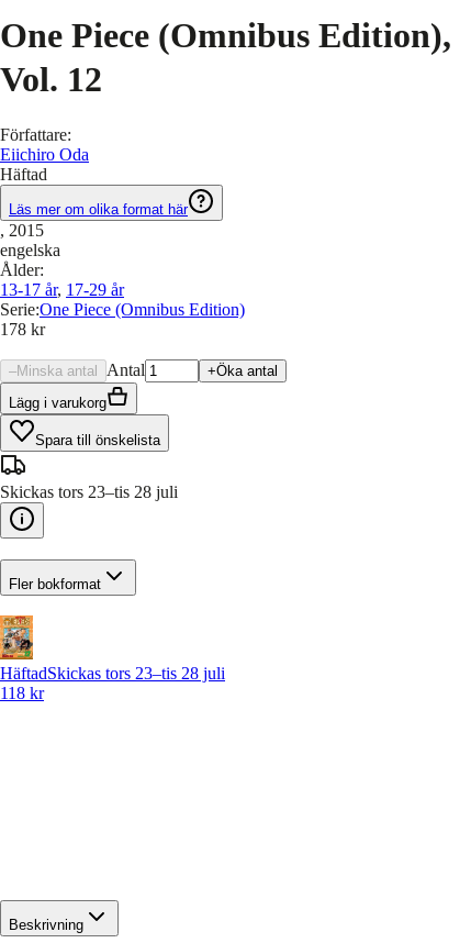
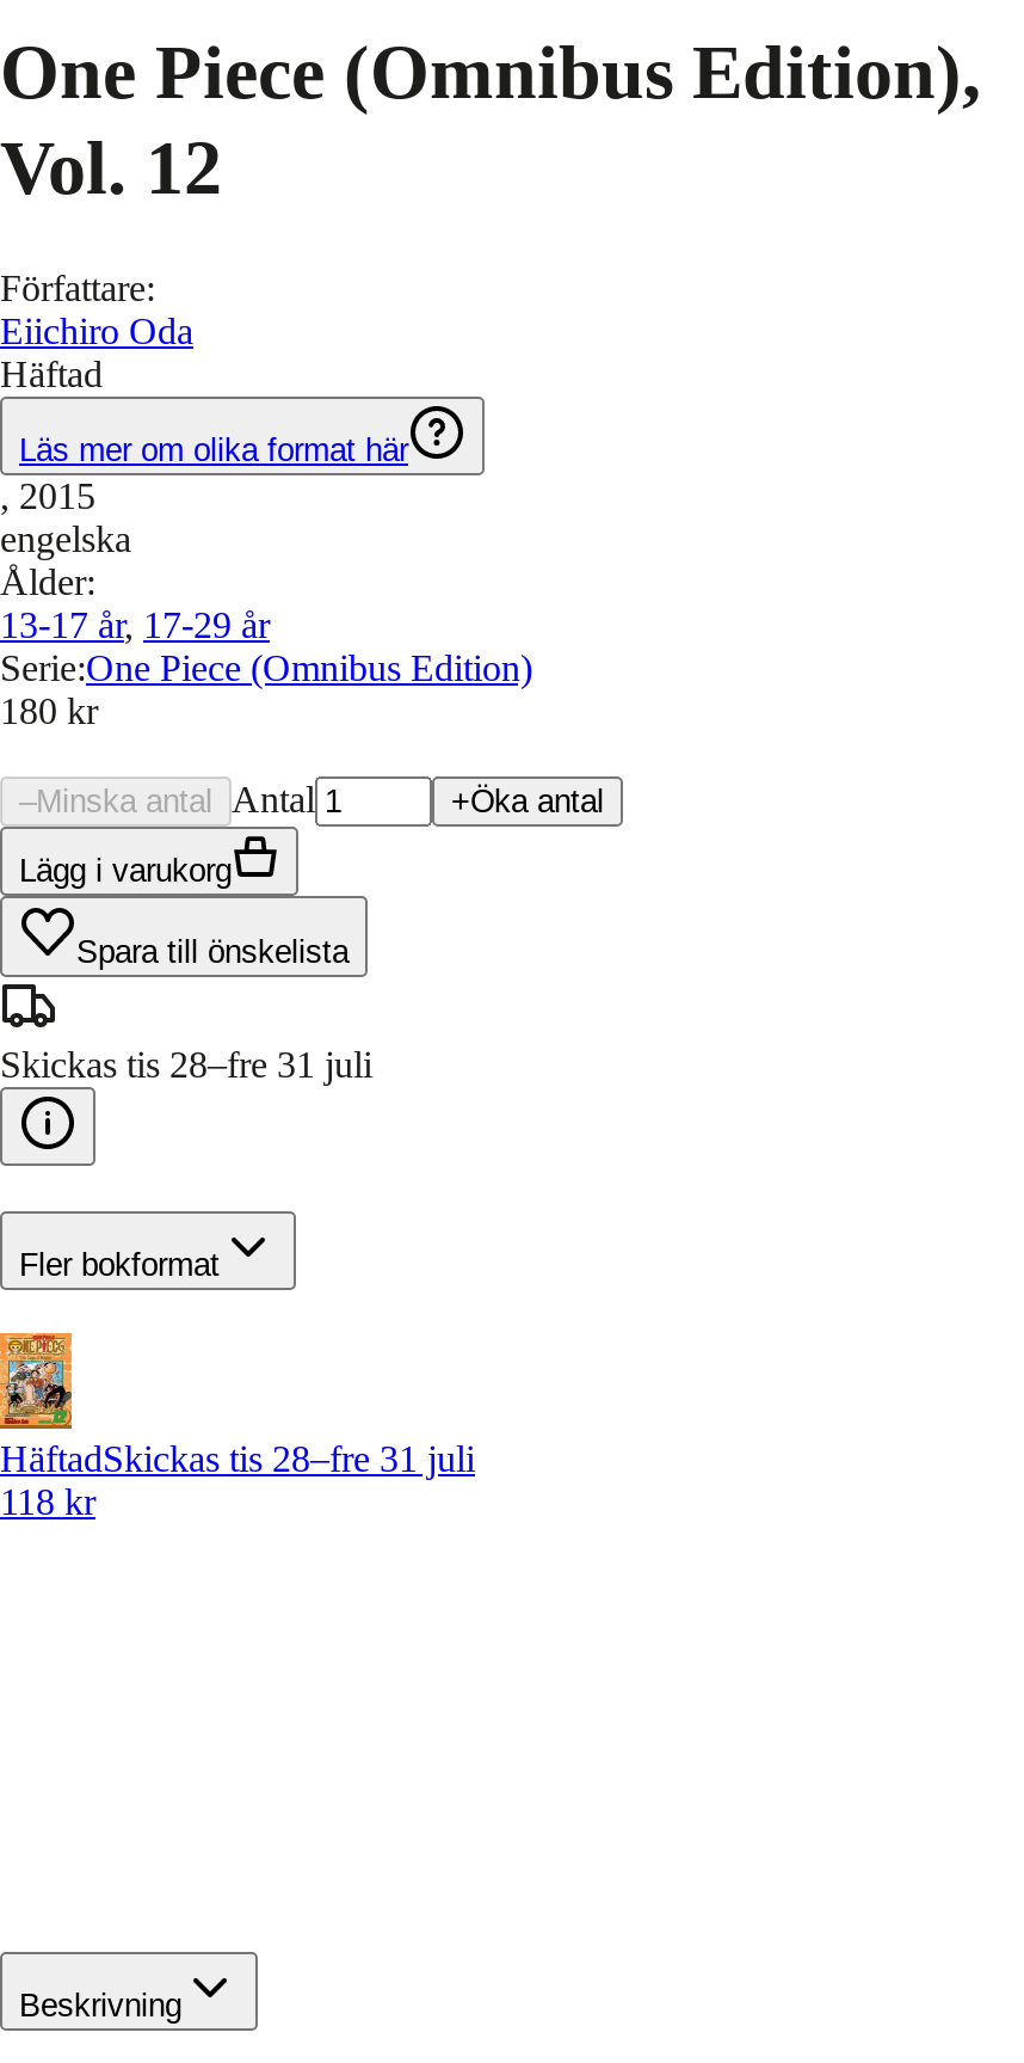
- 178 kr
+ 180 kr

- Skickas tors 23–tis 28 juli
+ Skickas tis 28–fre 31 juli

- HäftadSkickas tors 23–tis 28 juli
+ HäftadSkickas tis 28–fre 31 juli
